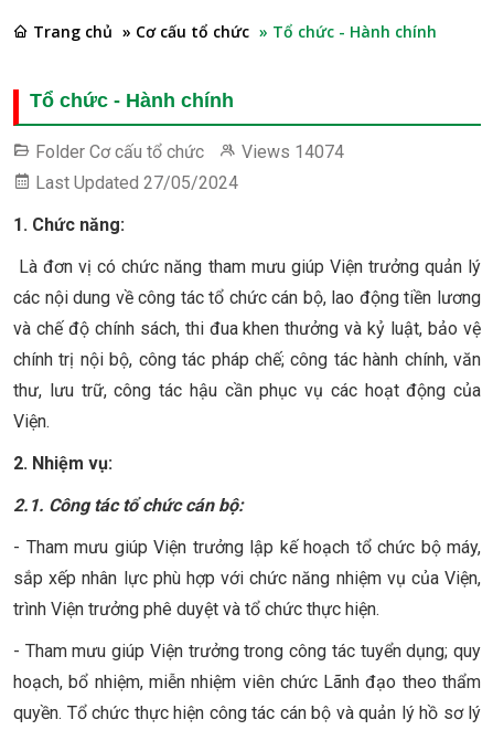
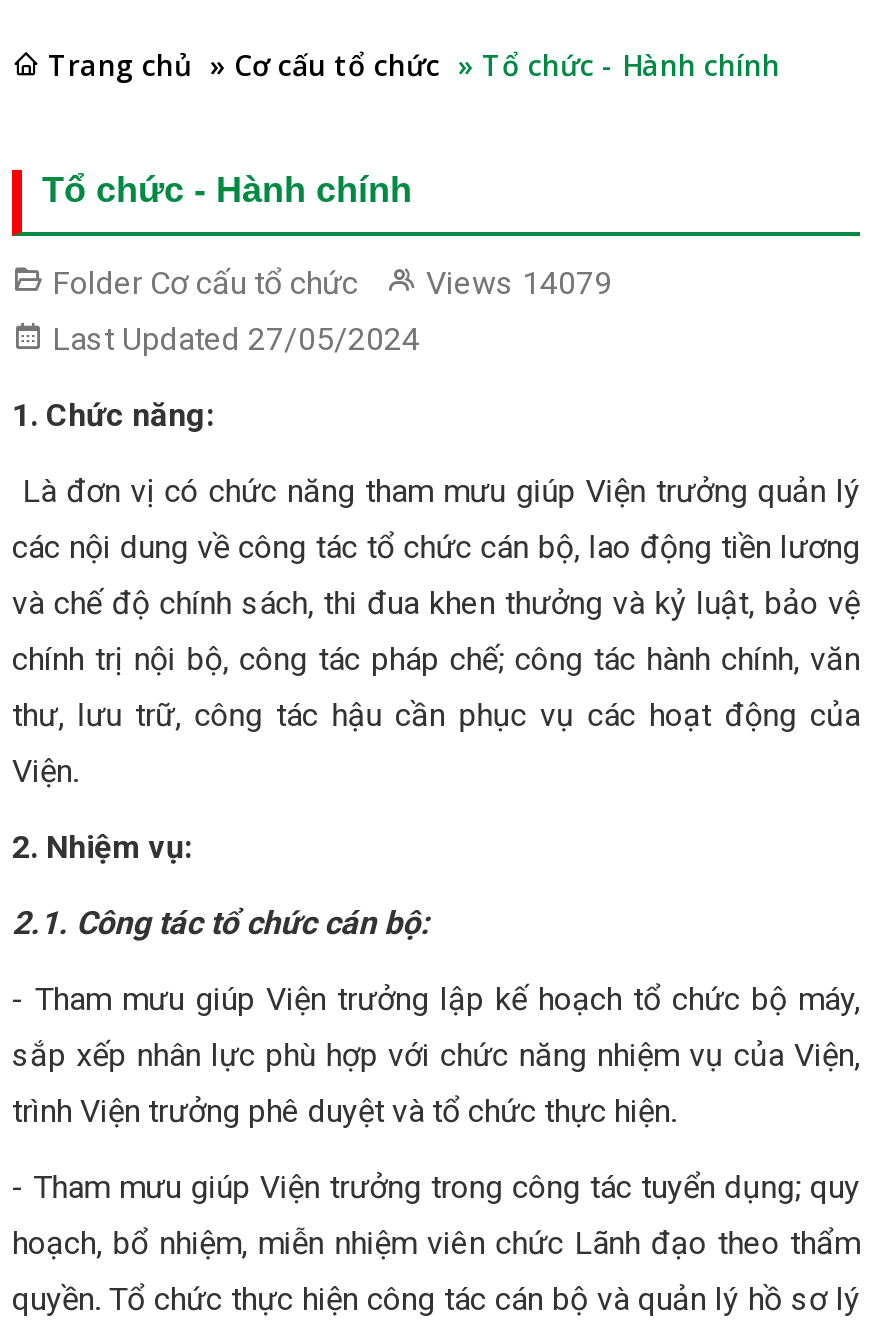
- Folder Cơ cấu tổ chức Views 14074
+ Folder Cơ cấu tổ chức Views 14079
